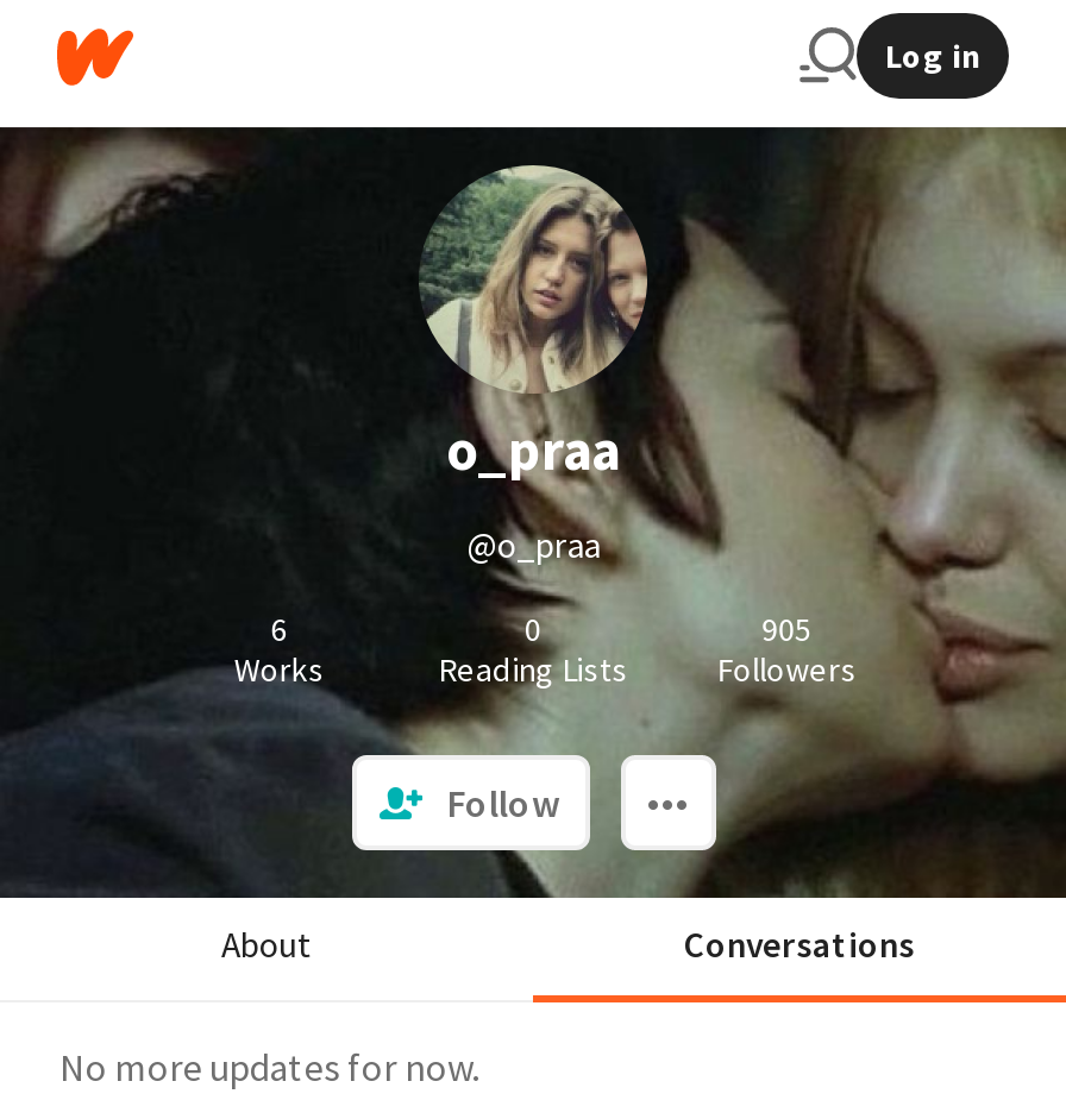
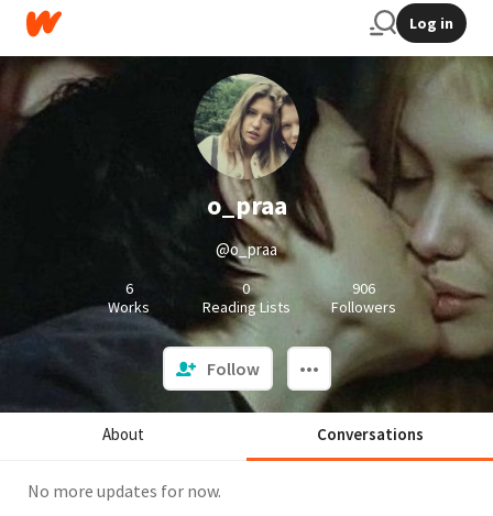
- 905
+ 906
